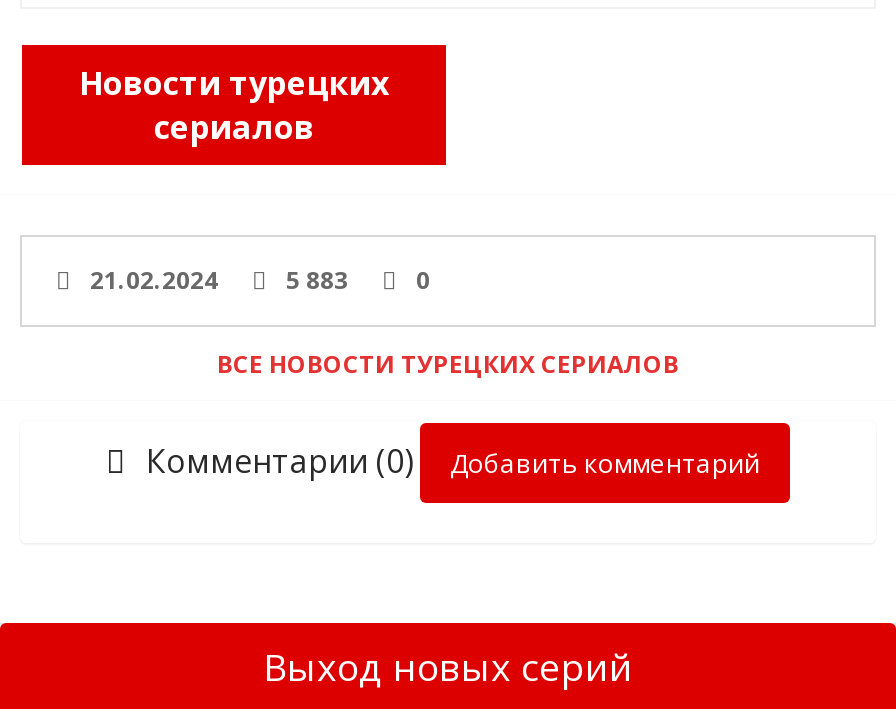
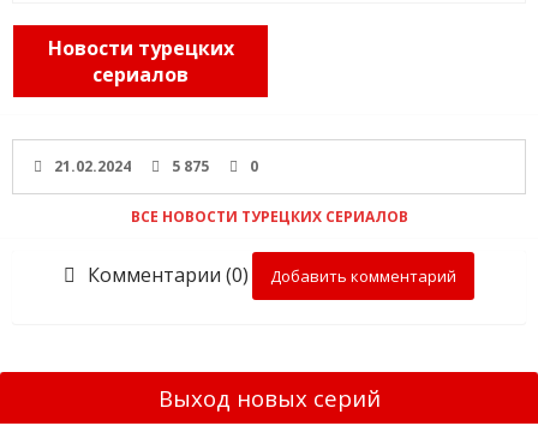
- 21.02.2024 5 883 0
+ 21.02.2024 5 875 0
